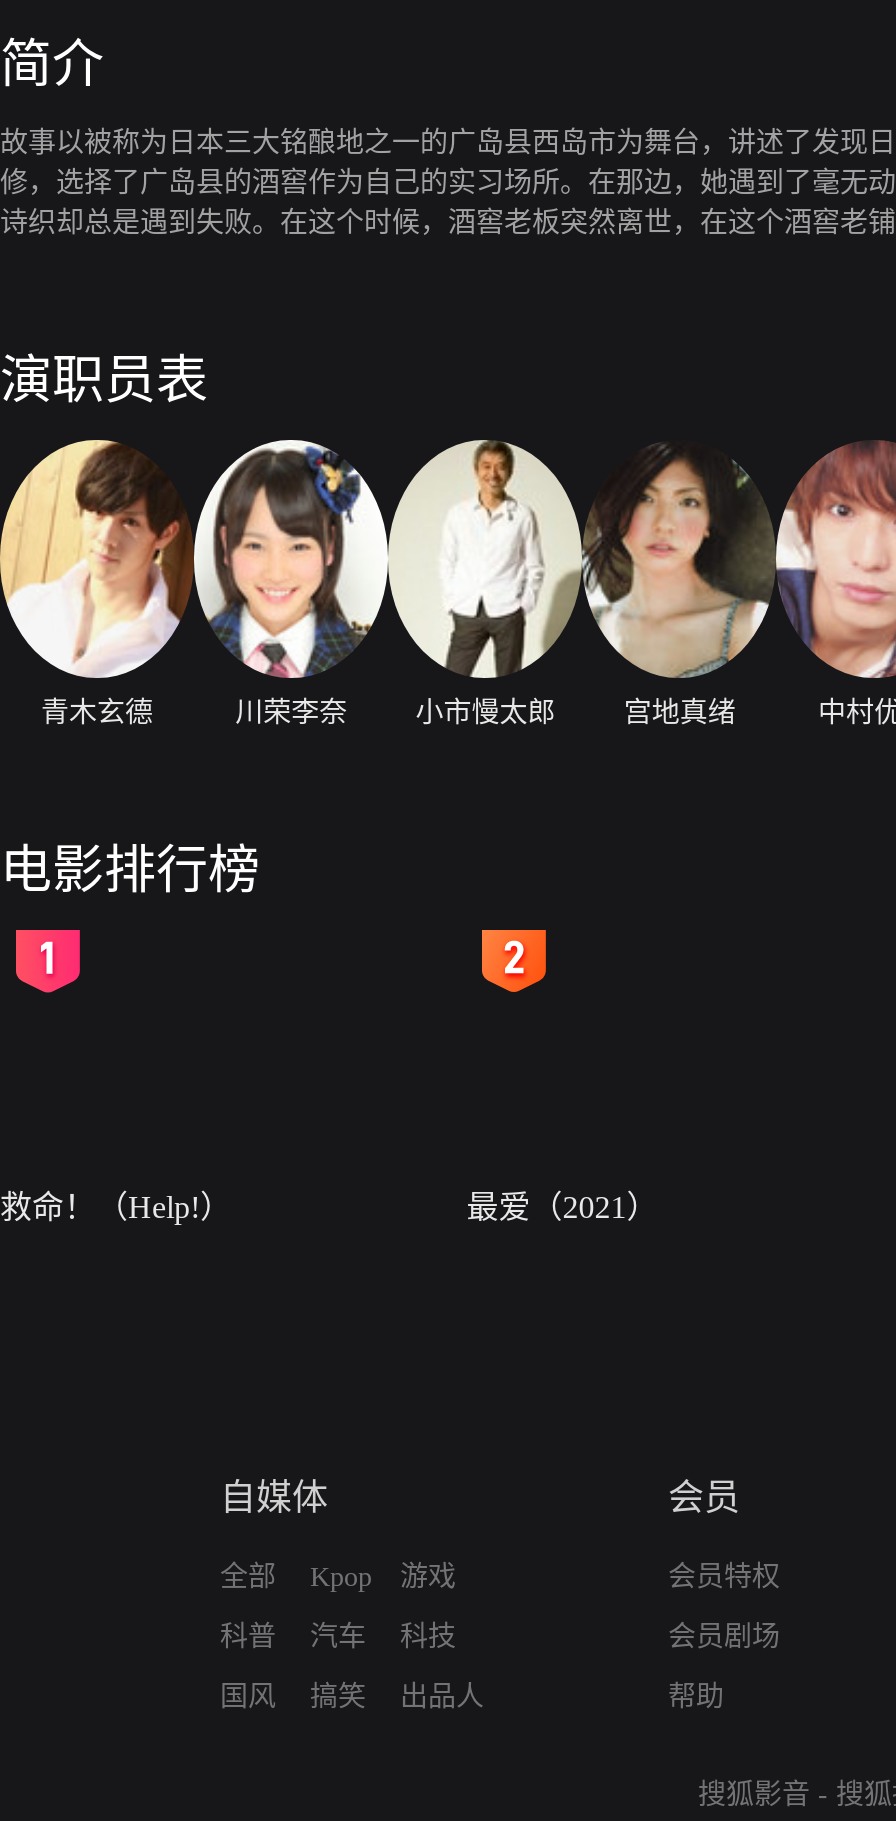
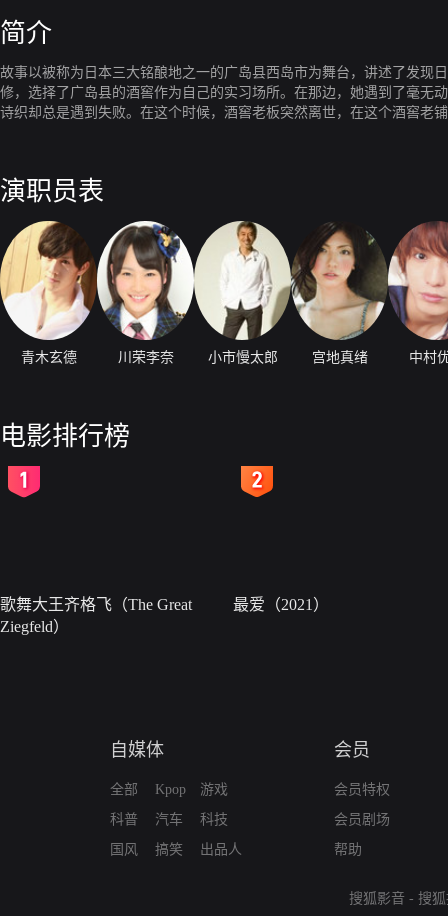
- 救命！（Help!）
+ 歌舞大王齐格飞（The Great
+ Ziegfeld）
